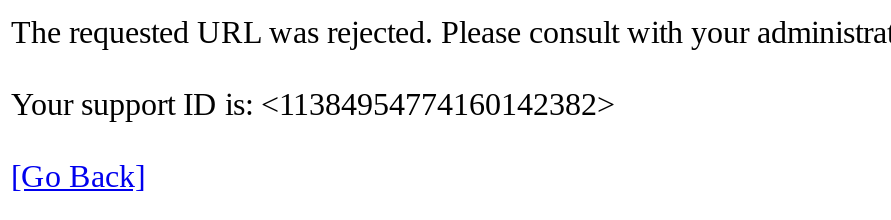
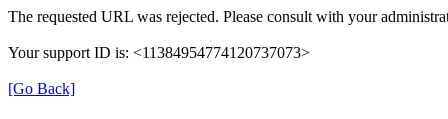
- Your support ID is: <11384954774160142382>
+ Your support ID is: <11384954774120737073>
